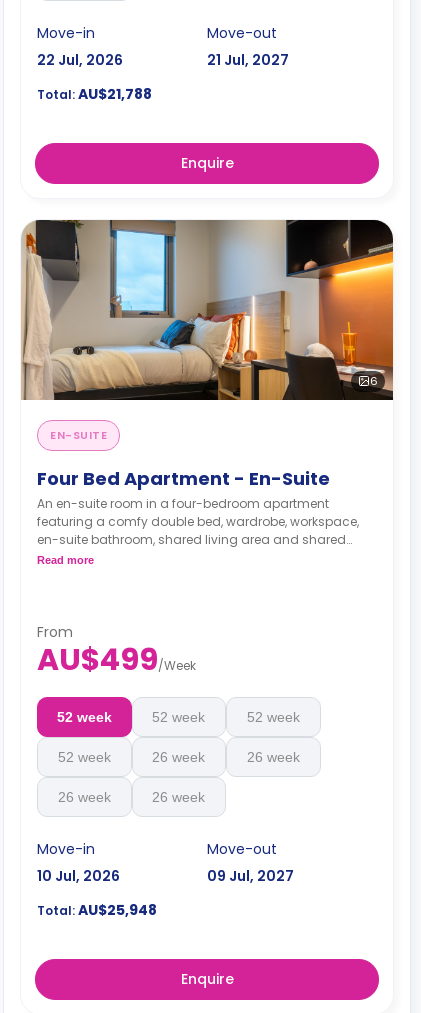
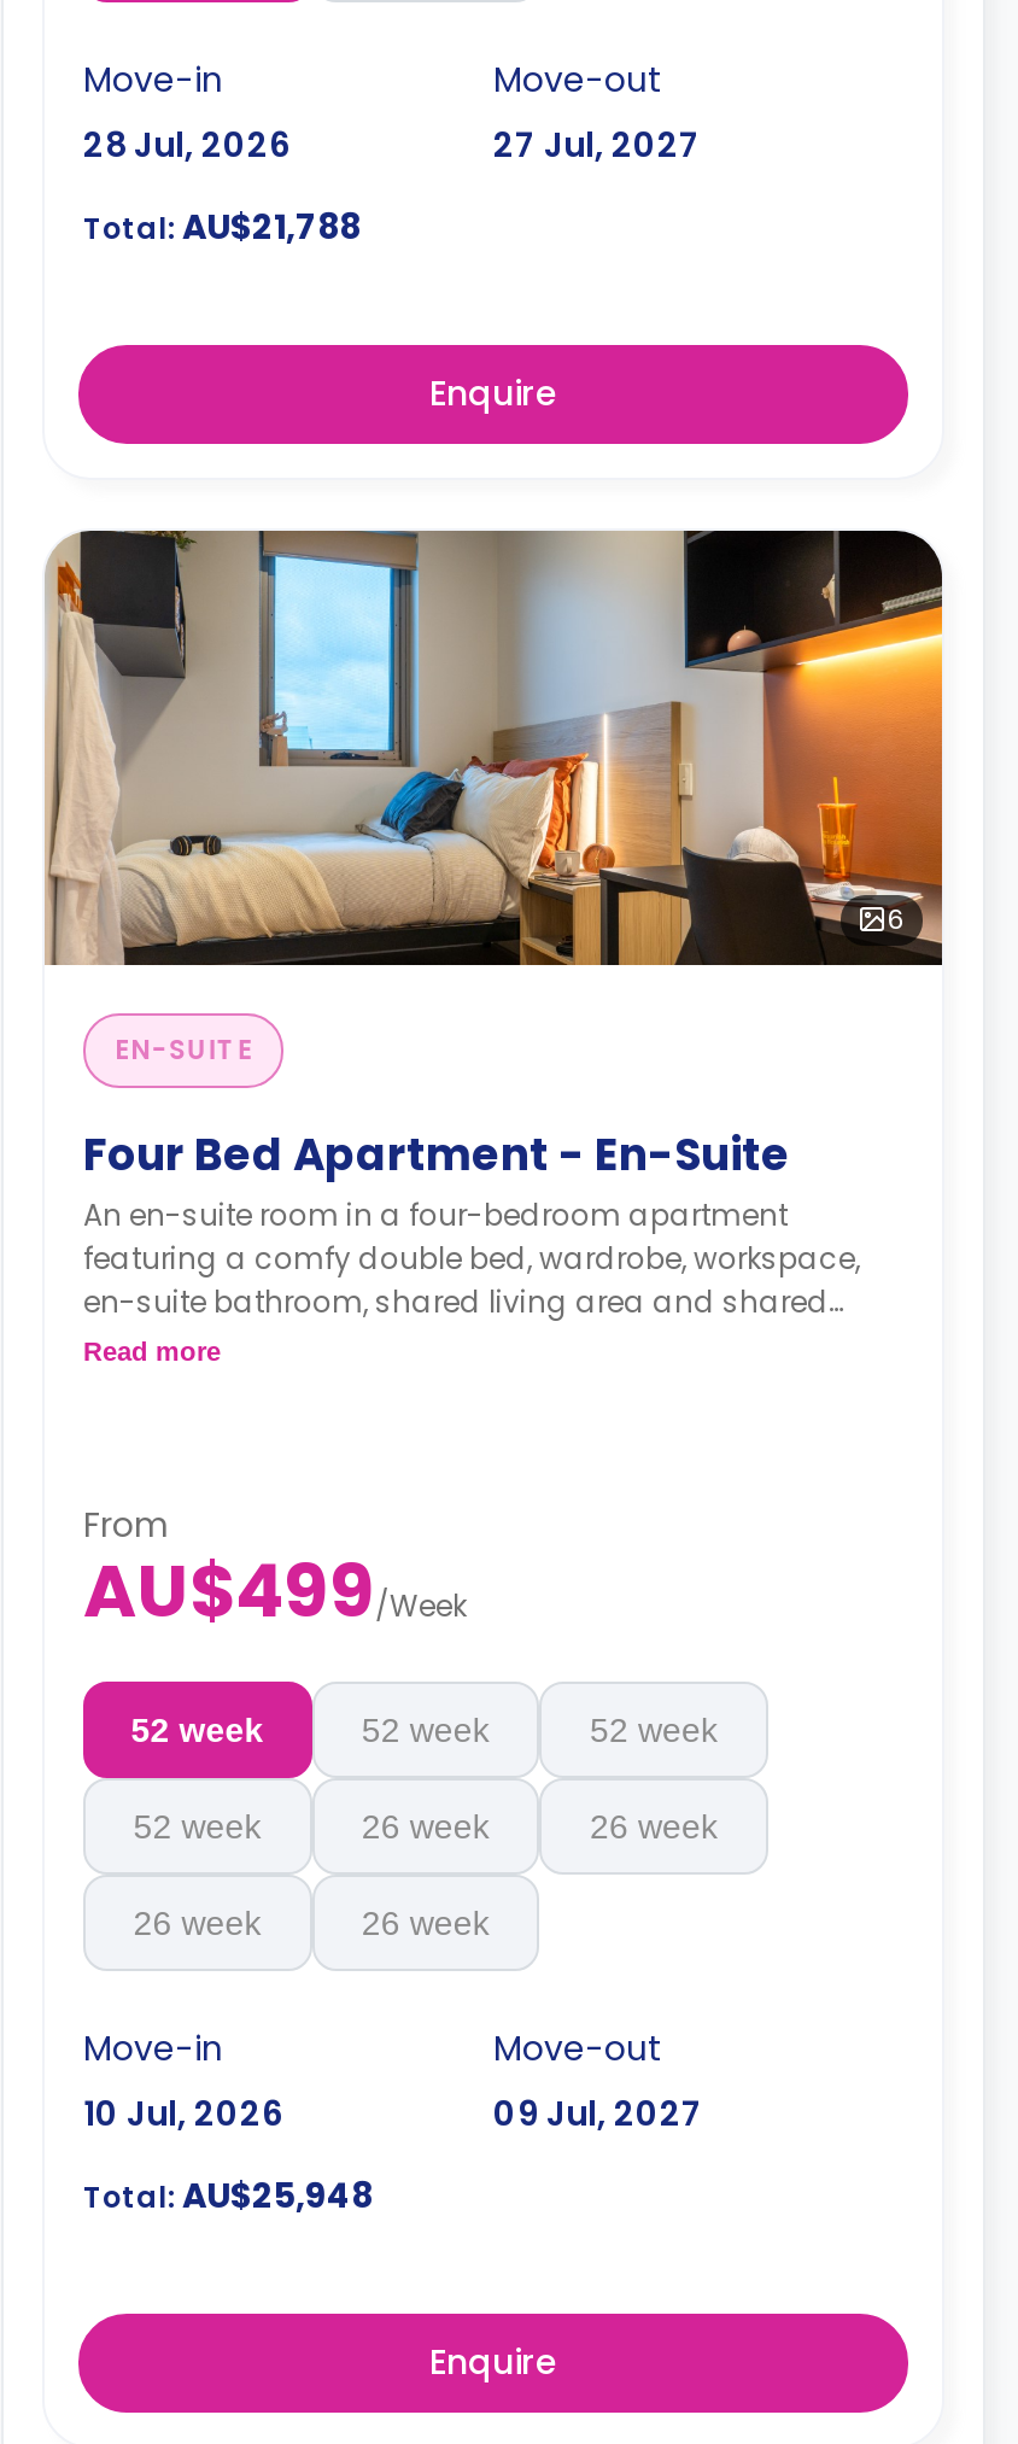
- 22 Jul, 2026
+ 28 Jul, 2026

- 21 Jul, 2027
+ 27 Jul, 2027
